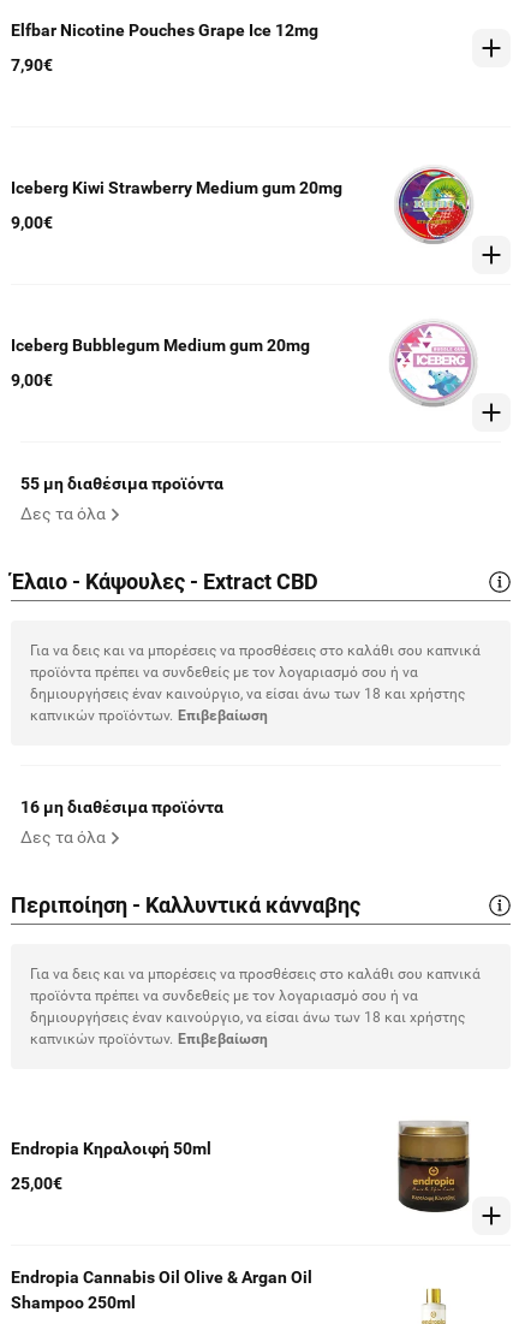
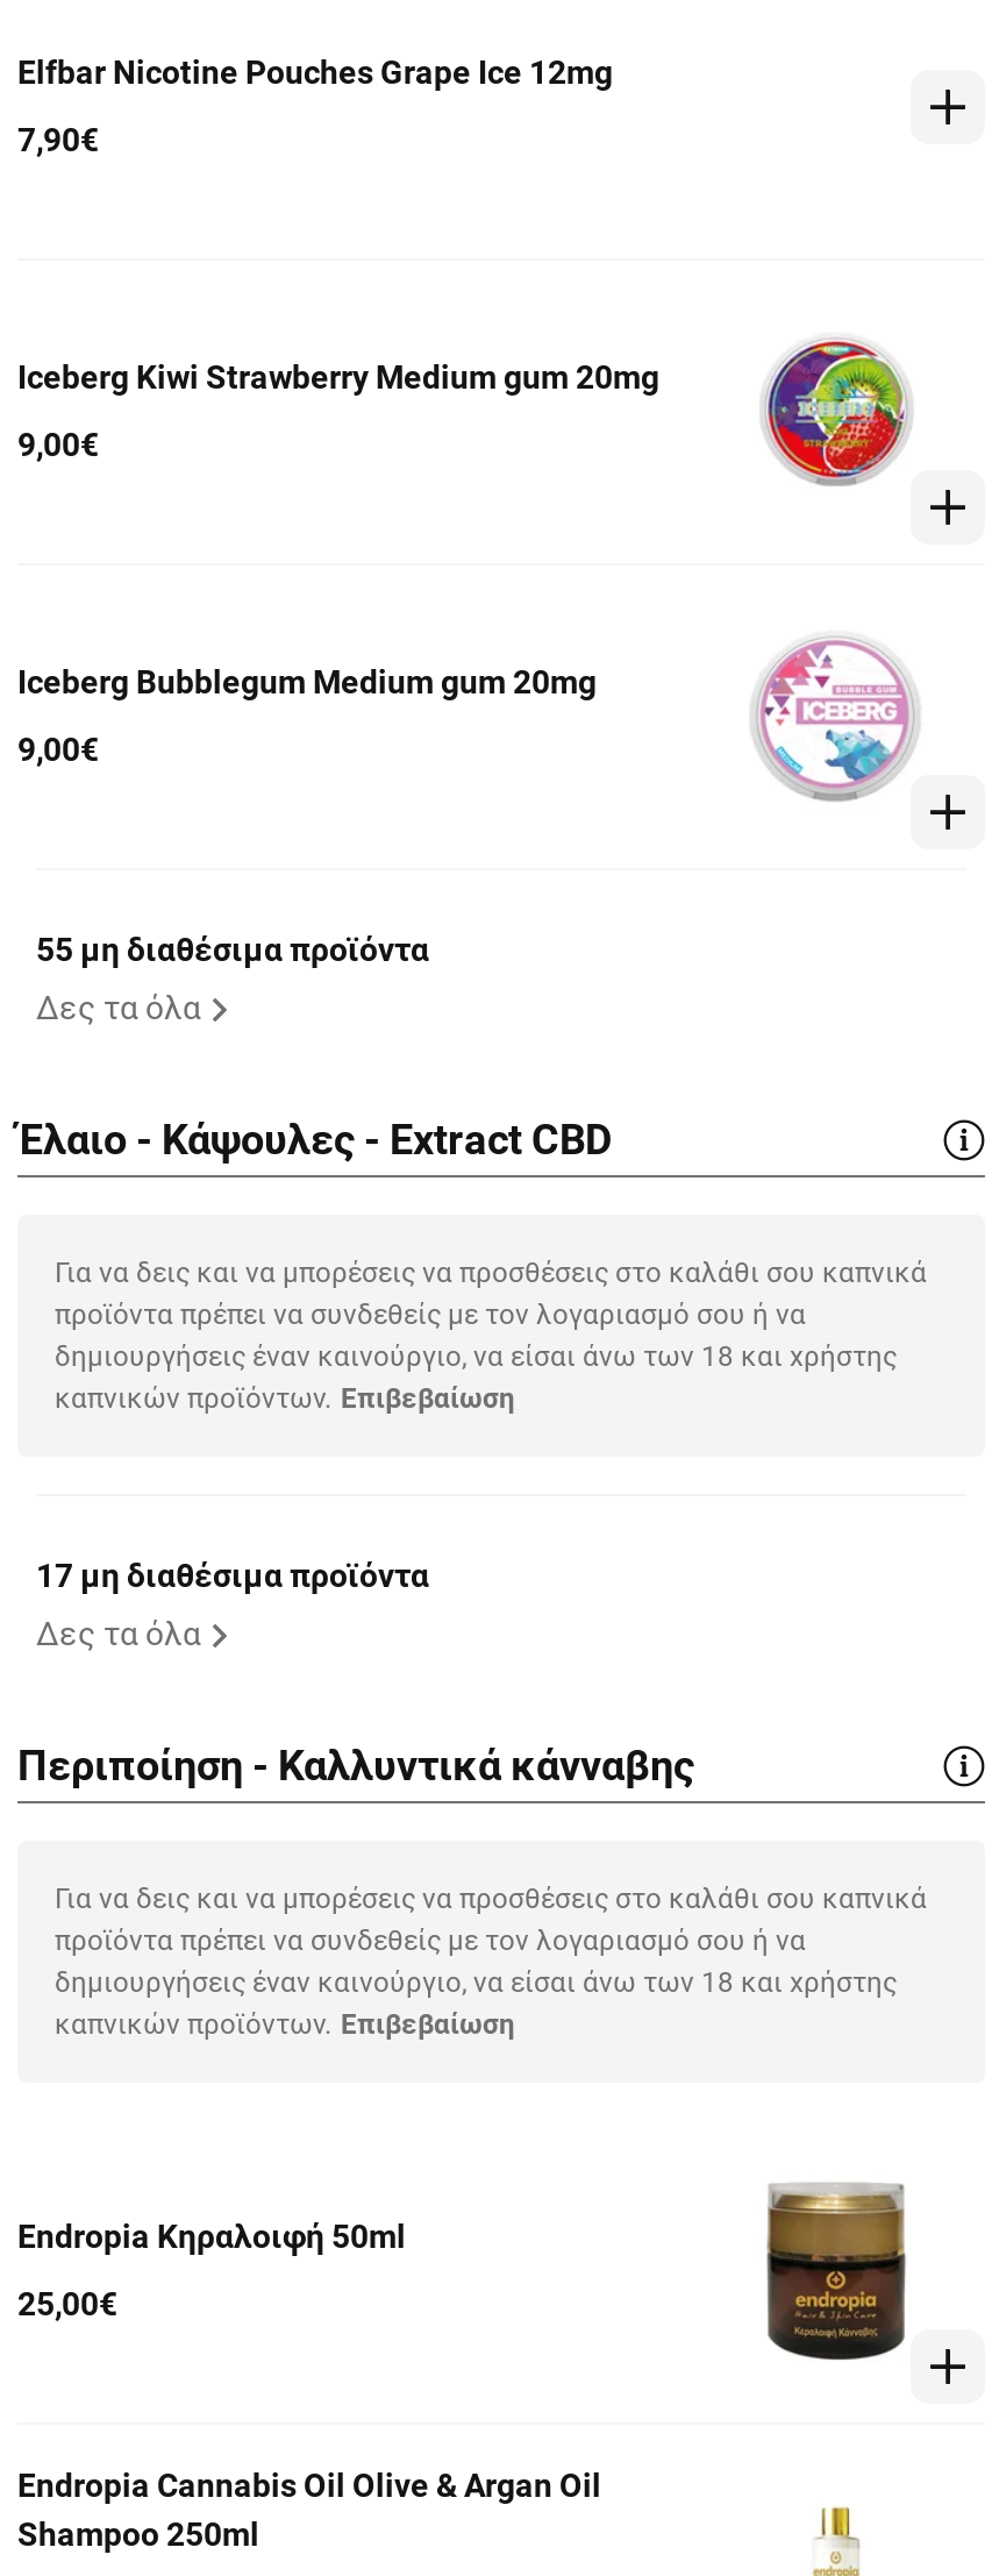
- 16 μη διαθέσιμα προϊόντα
+ 17 μη διαθέσιμα προϊόντα
